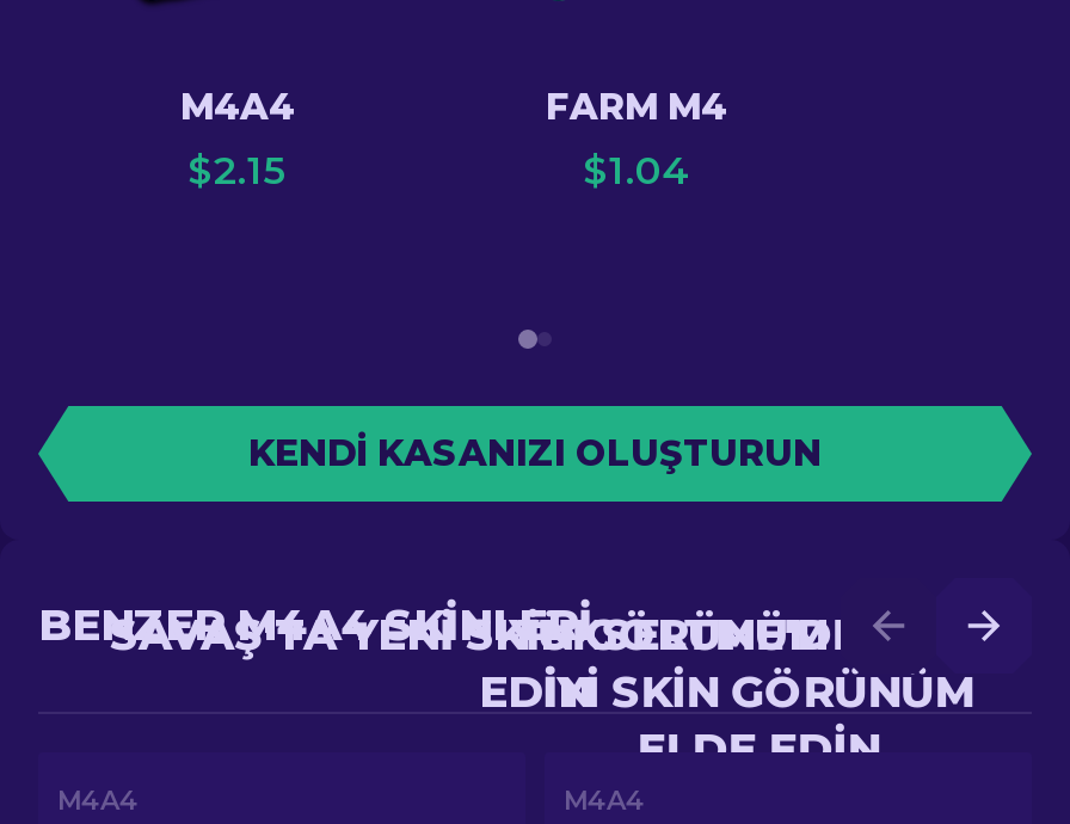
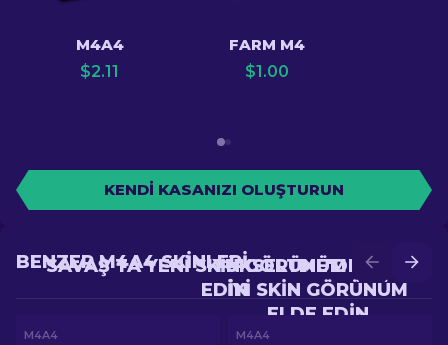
- $2.15
+ $2.11

- $1.04
+ $1.00
